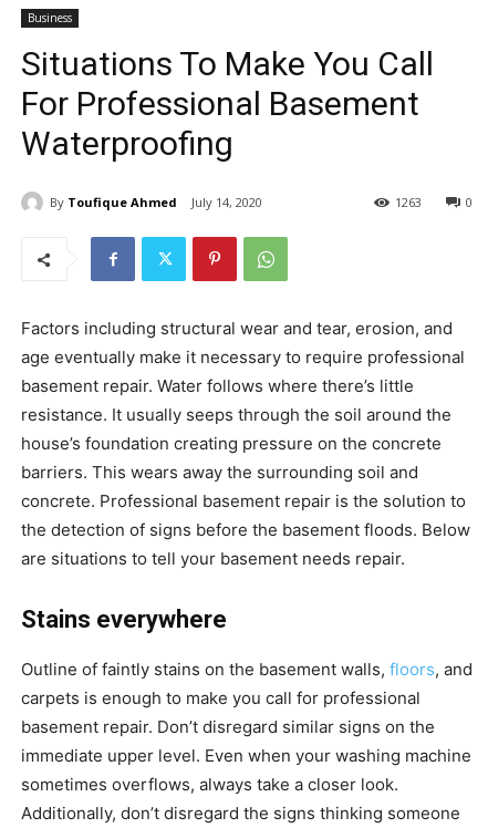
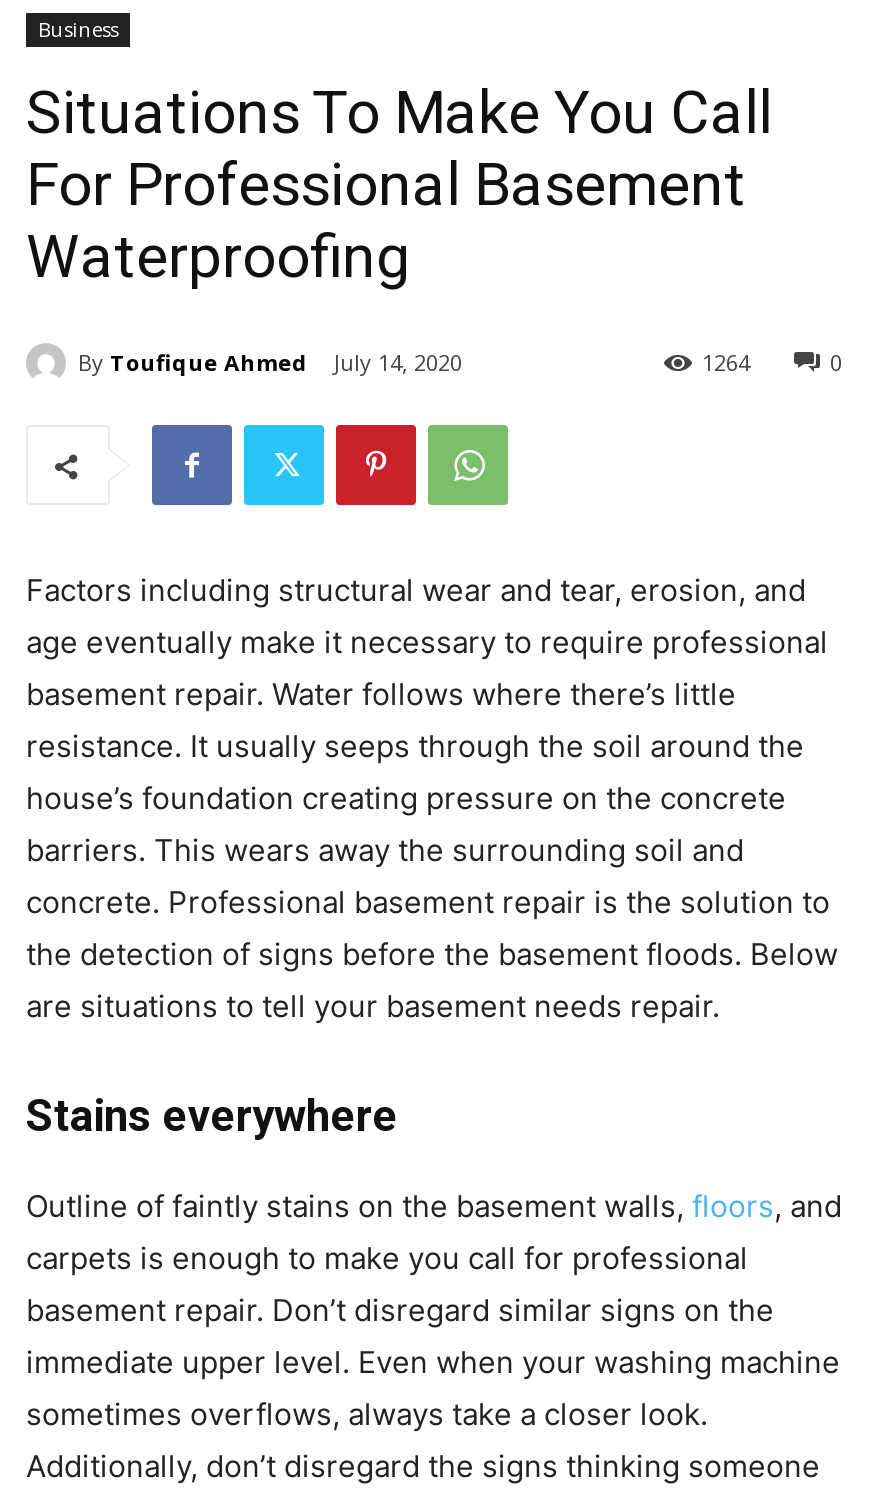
- 1263
+ 1264
